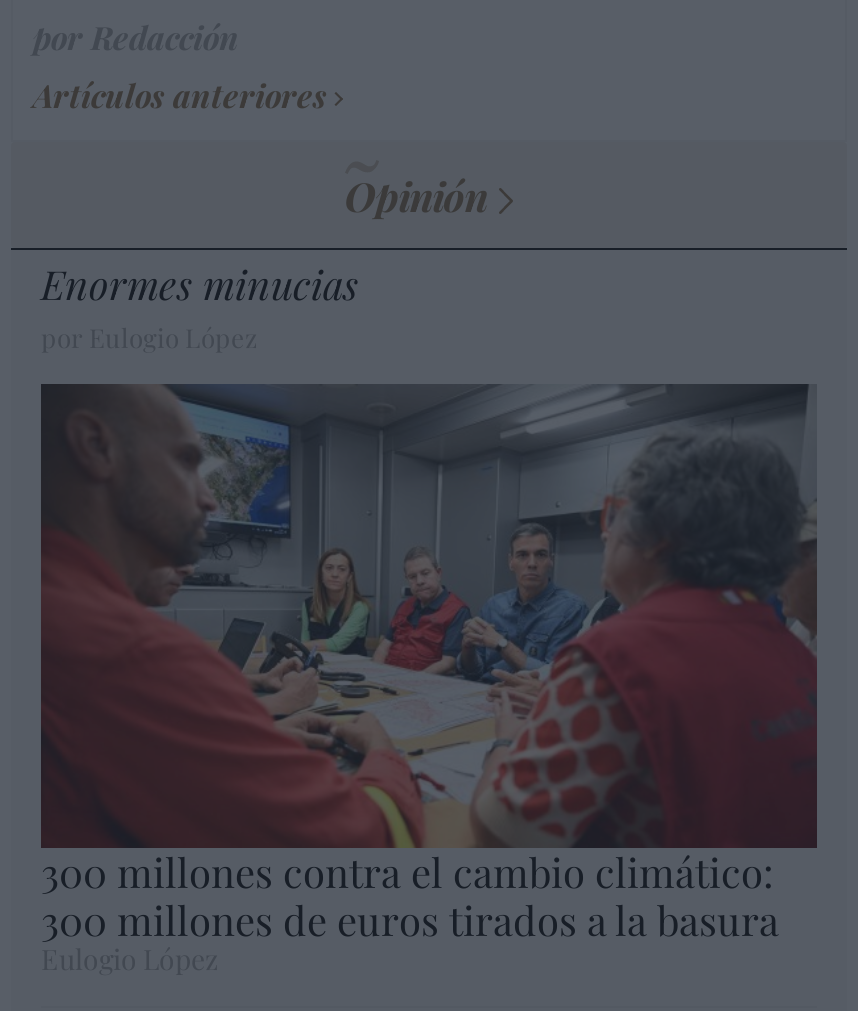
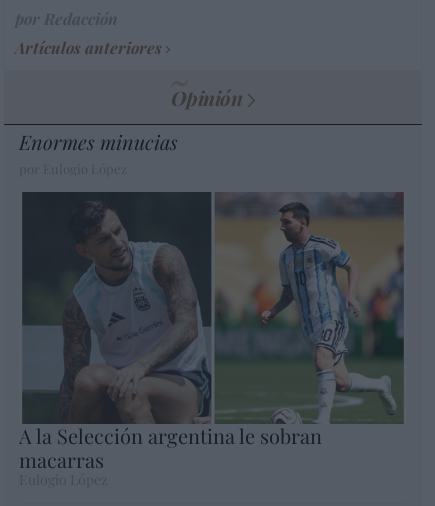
- [image]
- 300 millones contra el cambio climático:
- 300 millones de euros tirados a la basura
+ [image]
+ A la Selección argentina le sobran
+ macarras
